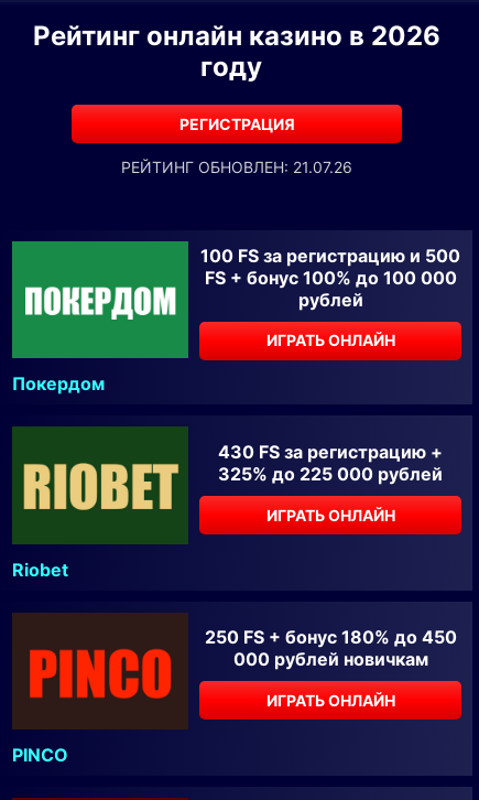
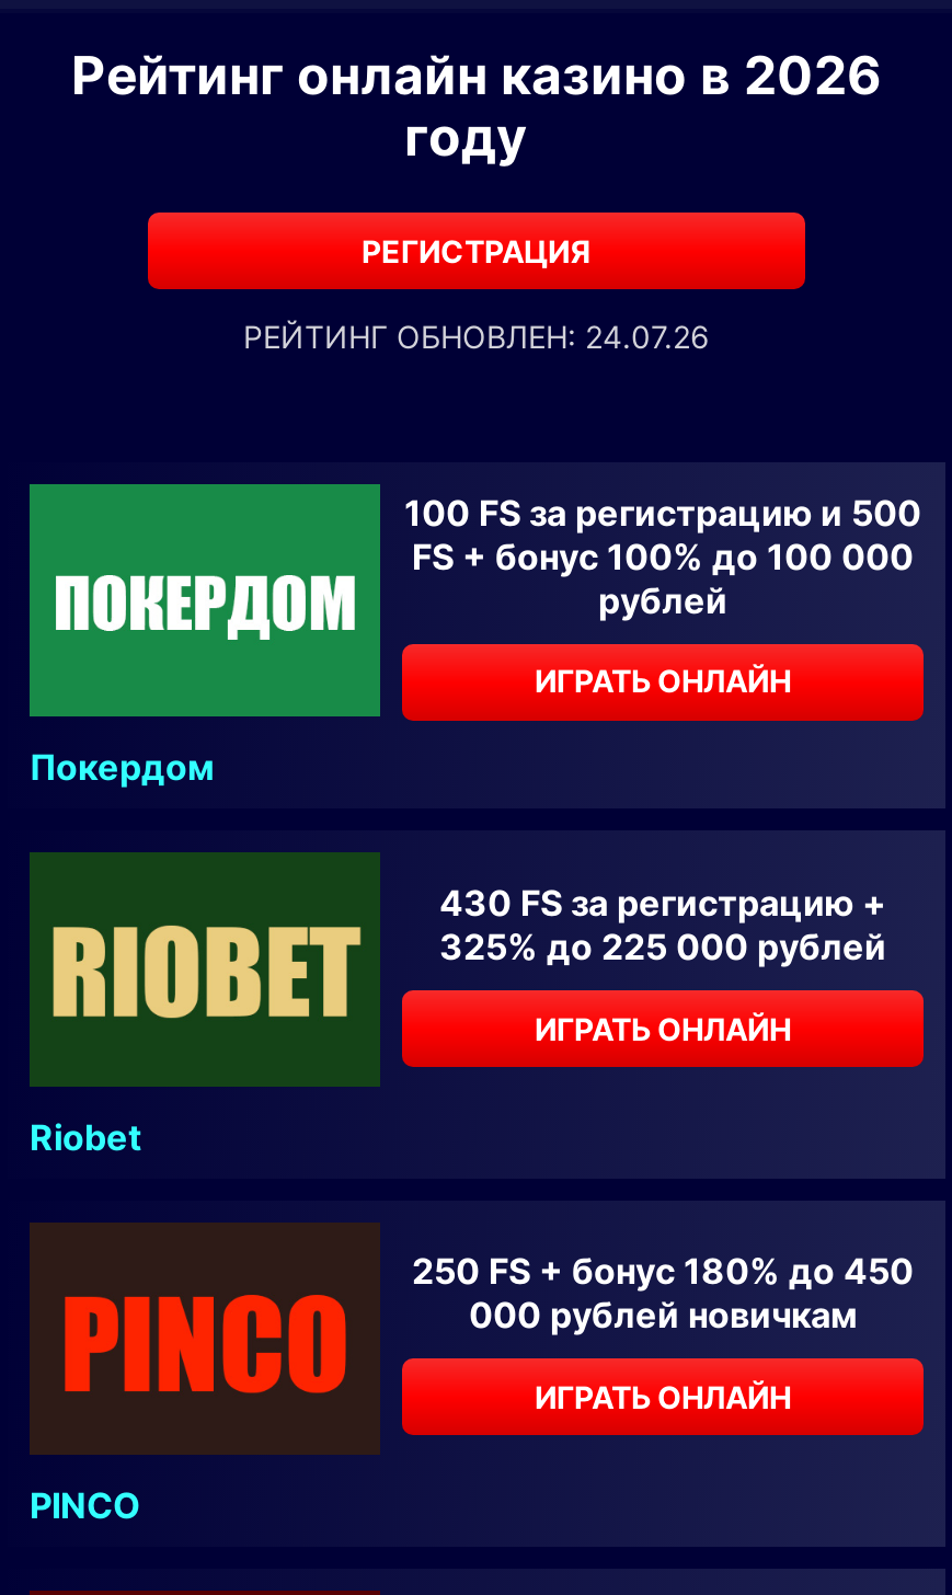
- РЕЙТИНГ ОБНОВЛЕН: 21.07.26
+ РЕЙТИНГ ОБНОВЛЕН: 24.07.26
